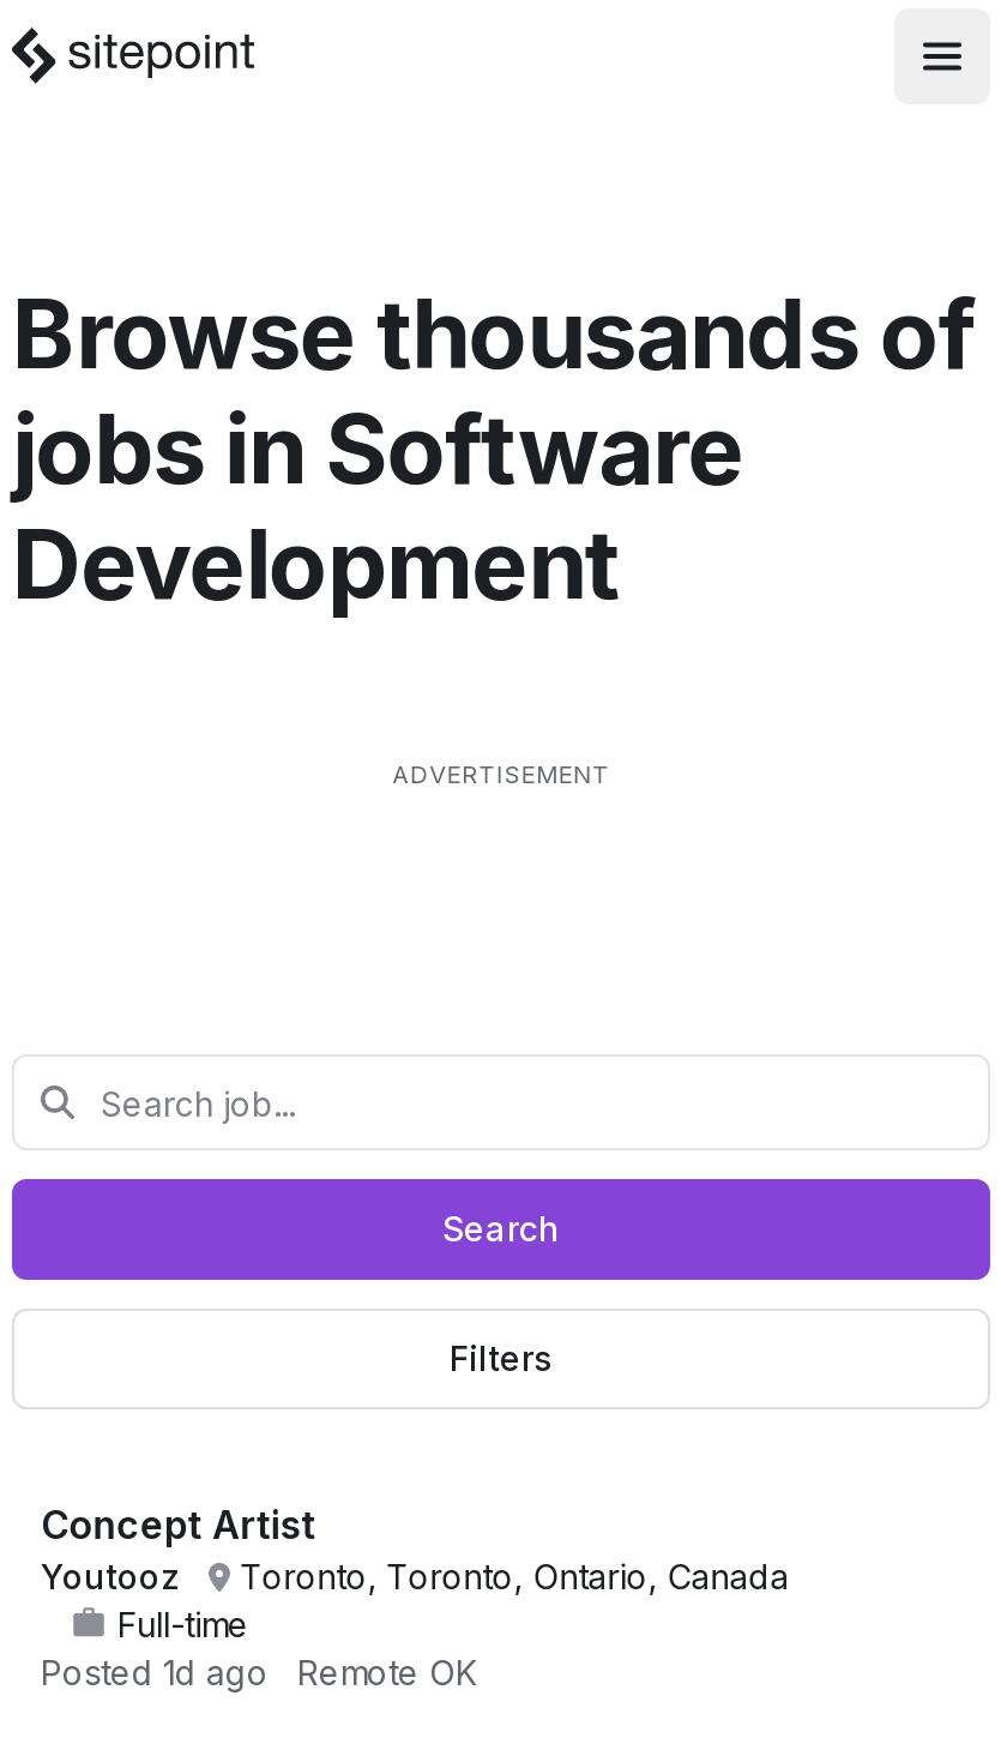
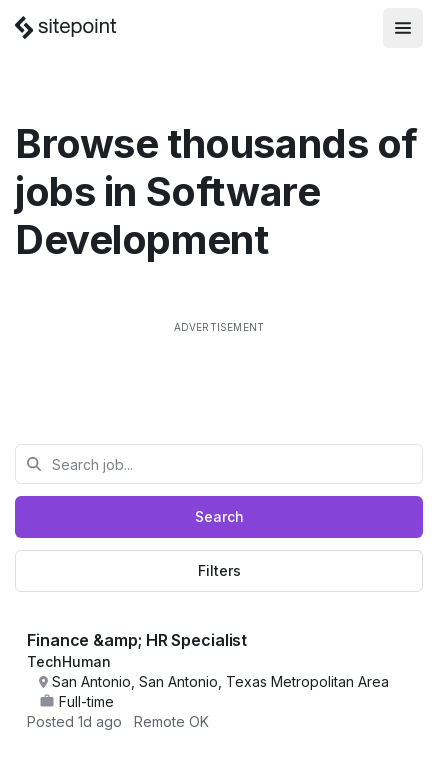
- Concept Artist
- Youtooz
- Toronto, Toronto, Ontario, Canada
+ Finance &amp; HR Specialist
+ TechHuman
+ San Antonio, San Antonio, Texas Metropolitan Area
